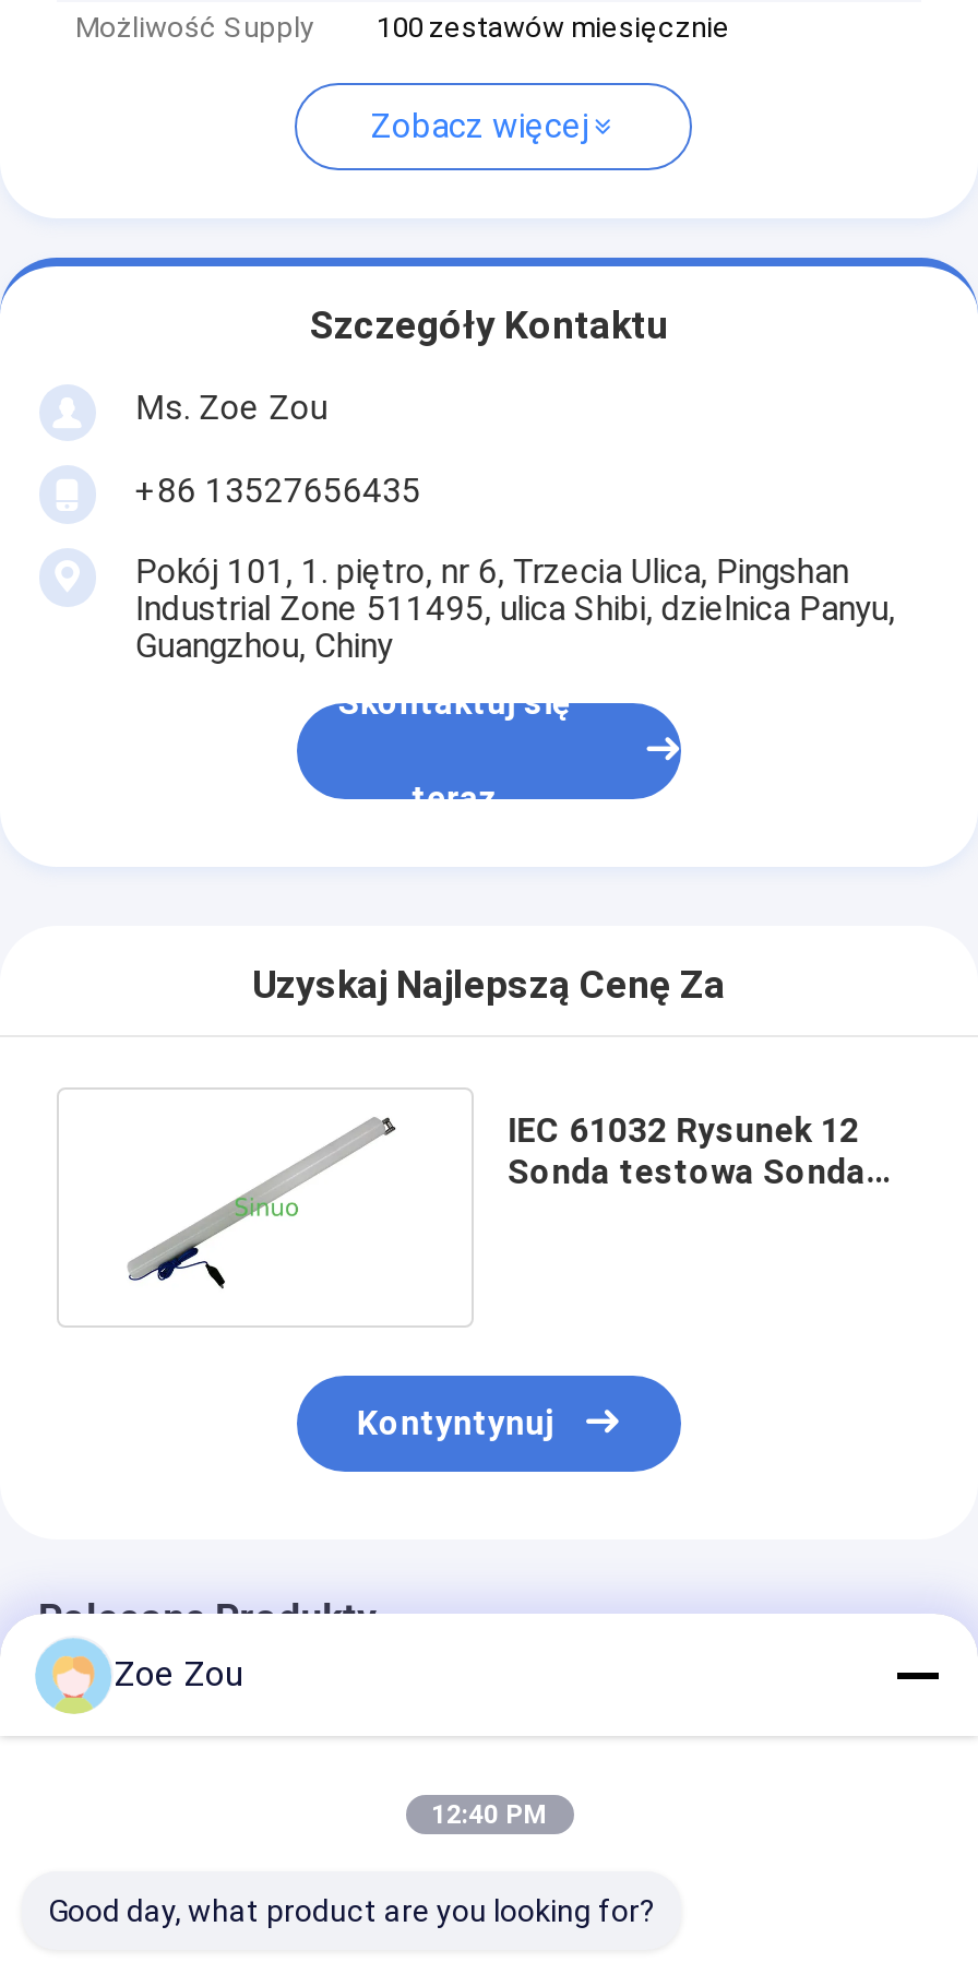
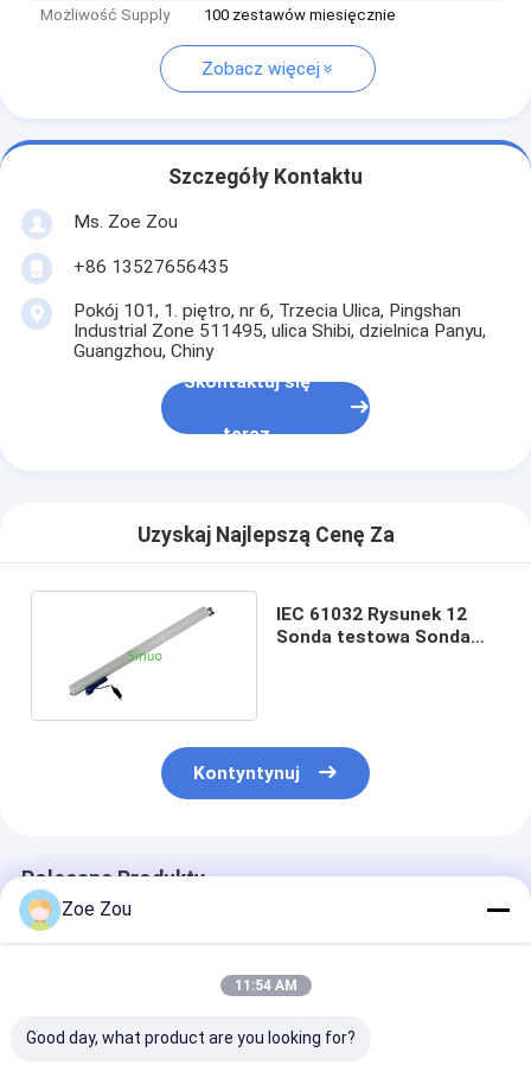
- 12:40 PM
+ 11:54 AM
